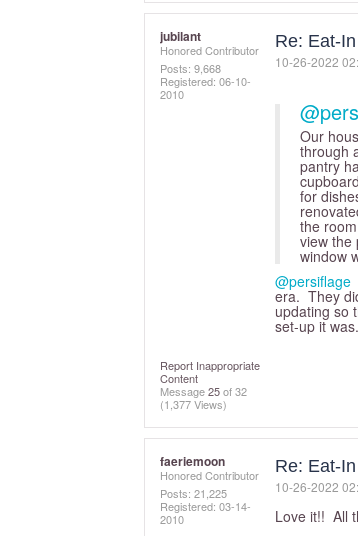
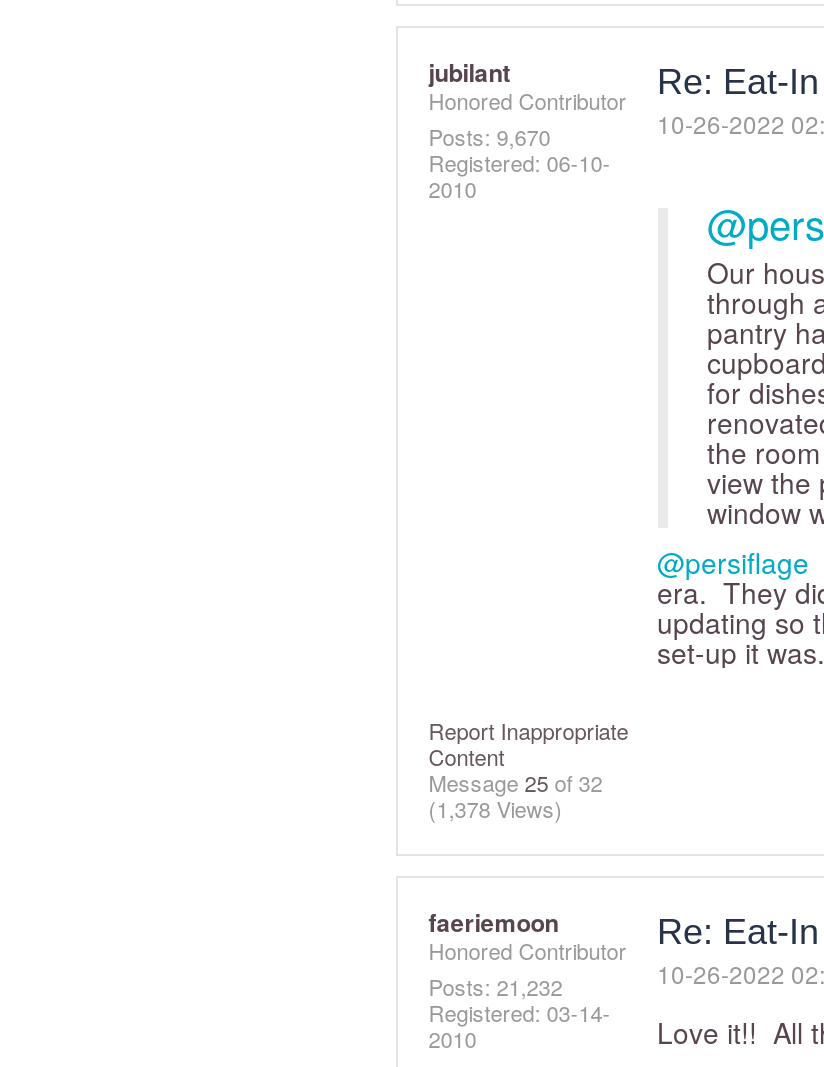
- Posts: 9,668
+ Posts: 9,670

- (1,377 Views)
+ (1,378 Views)

- Posts: 21,225
+ Posts: 21,232
